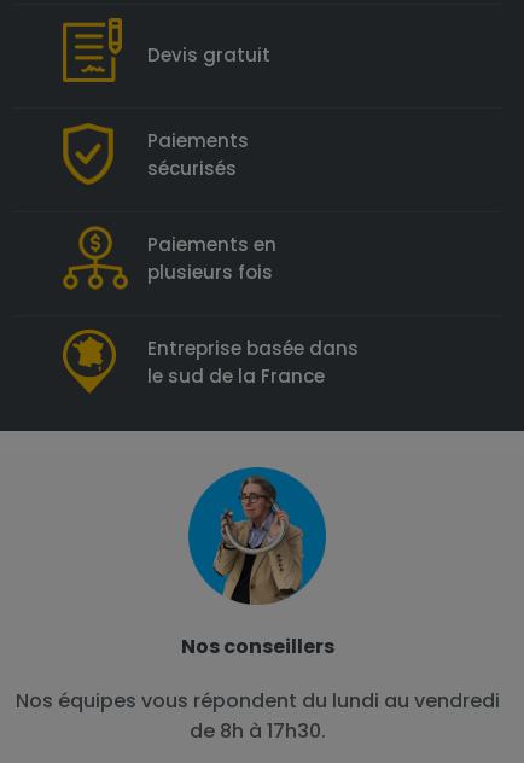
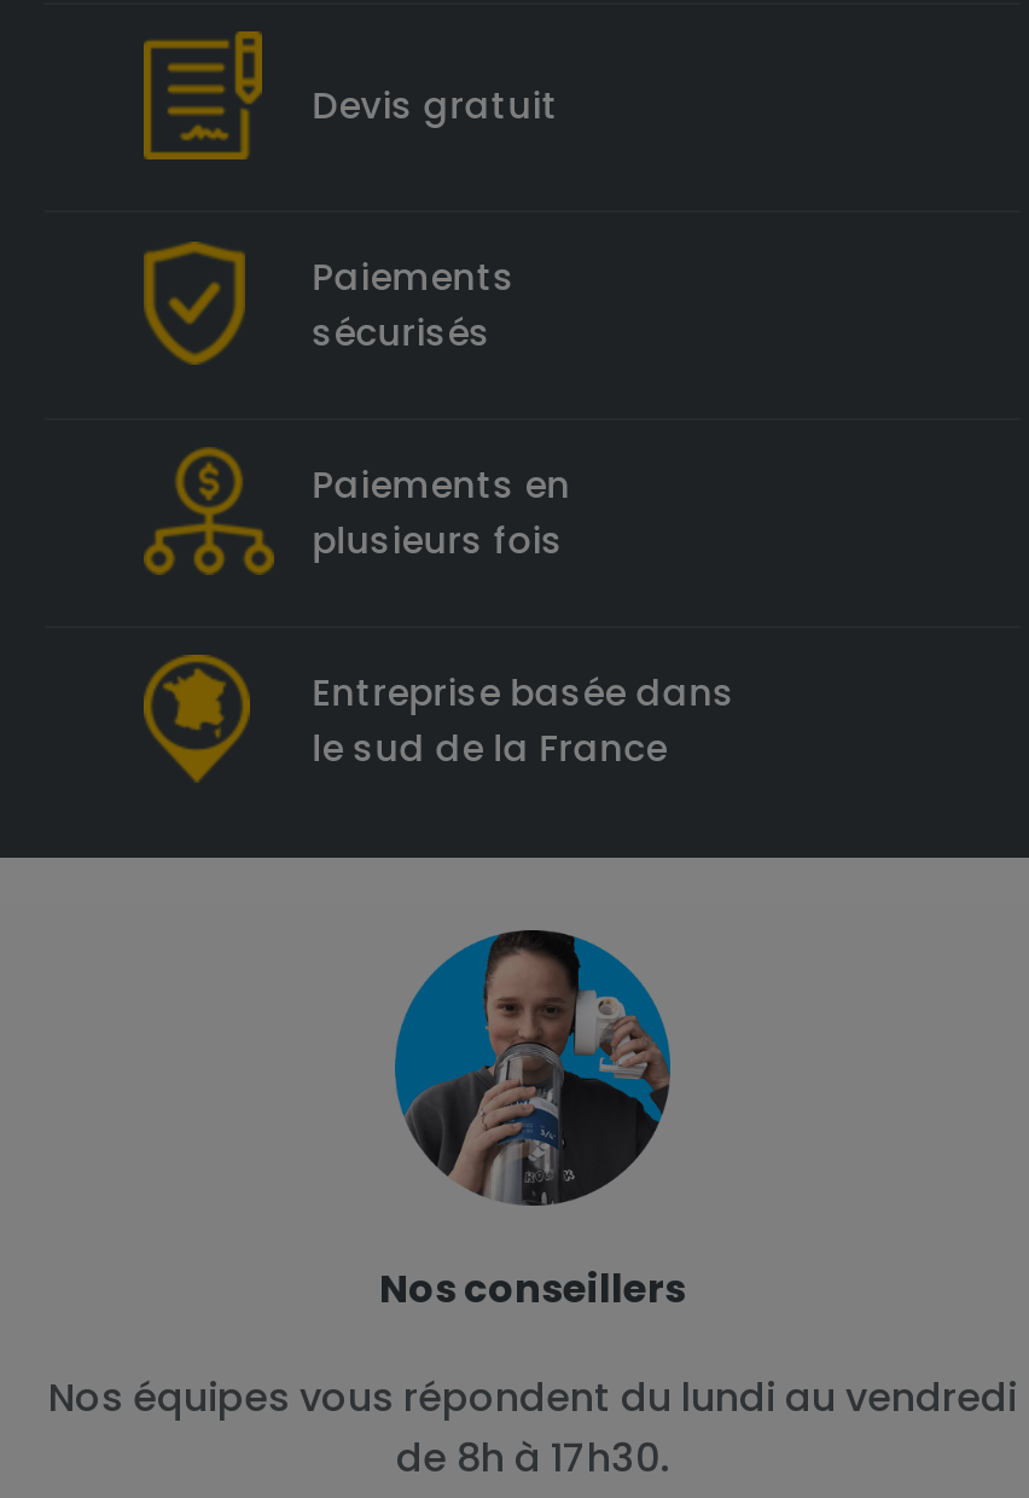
- [image]
+ [image]
